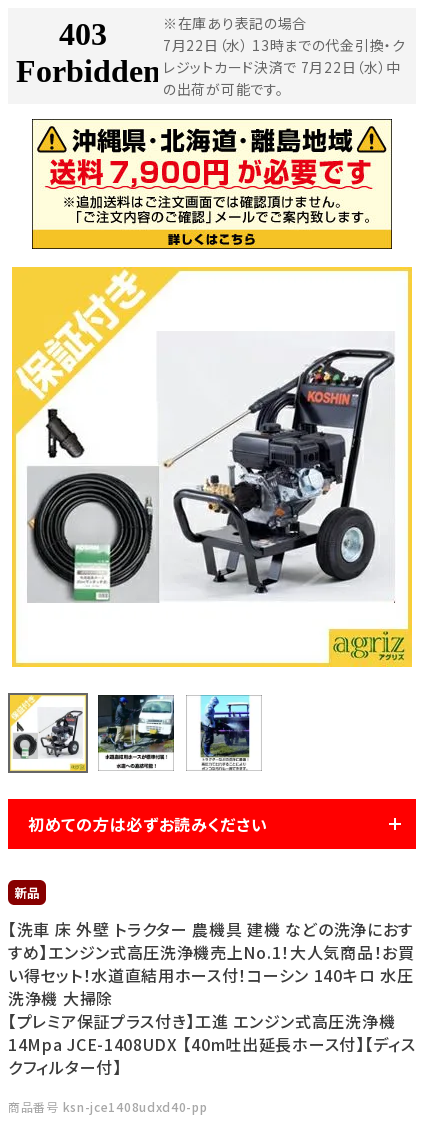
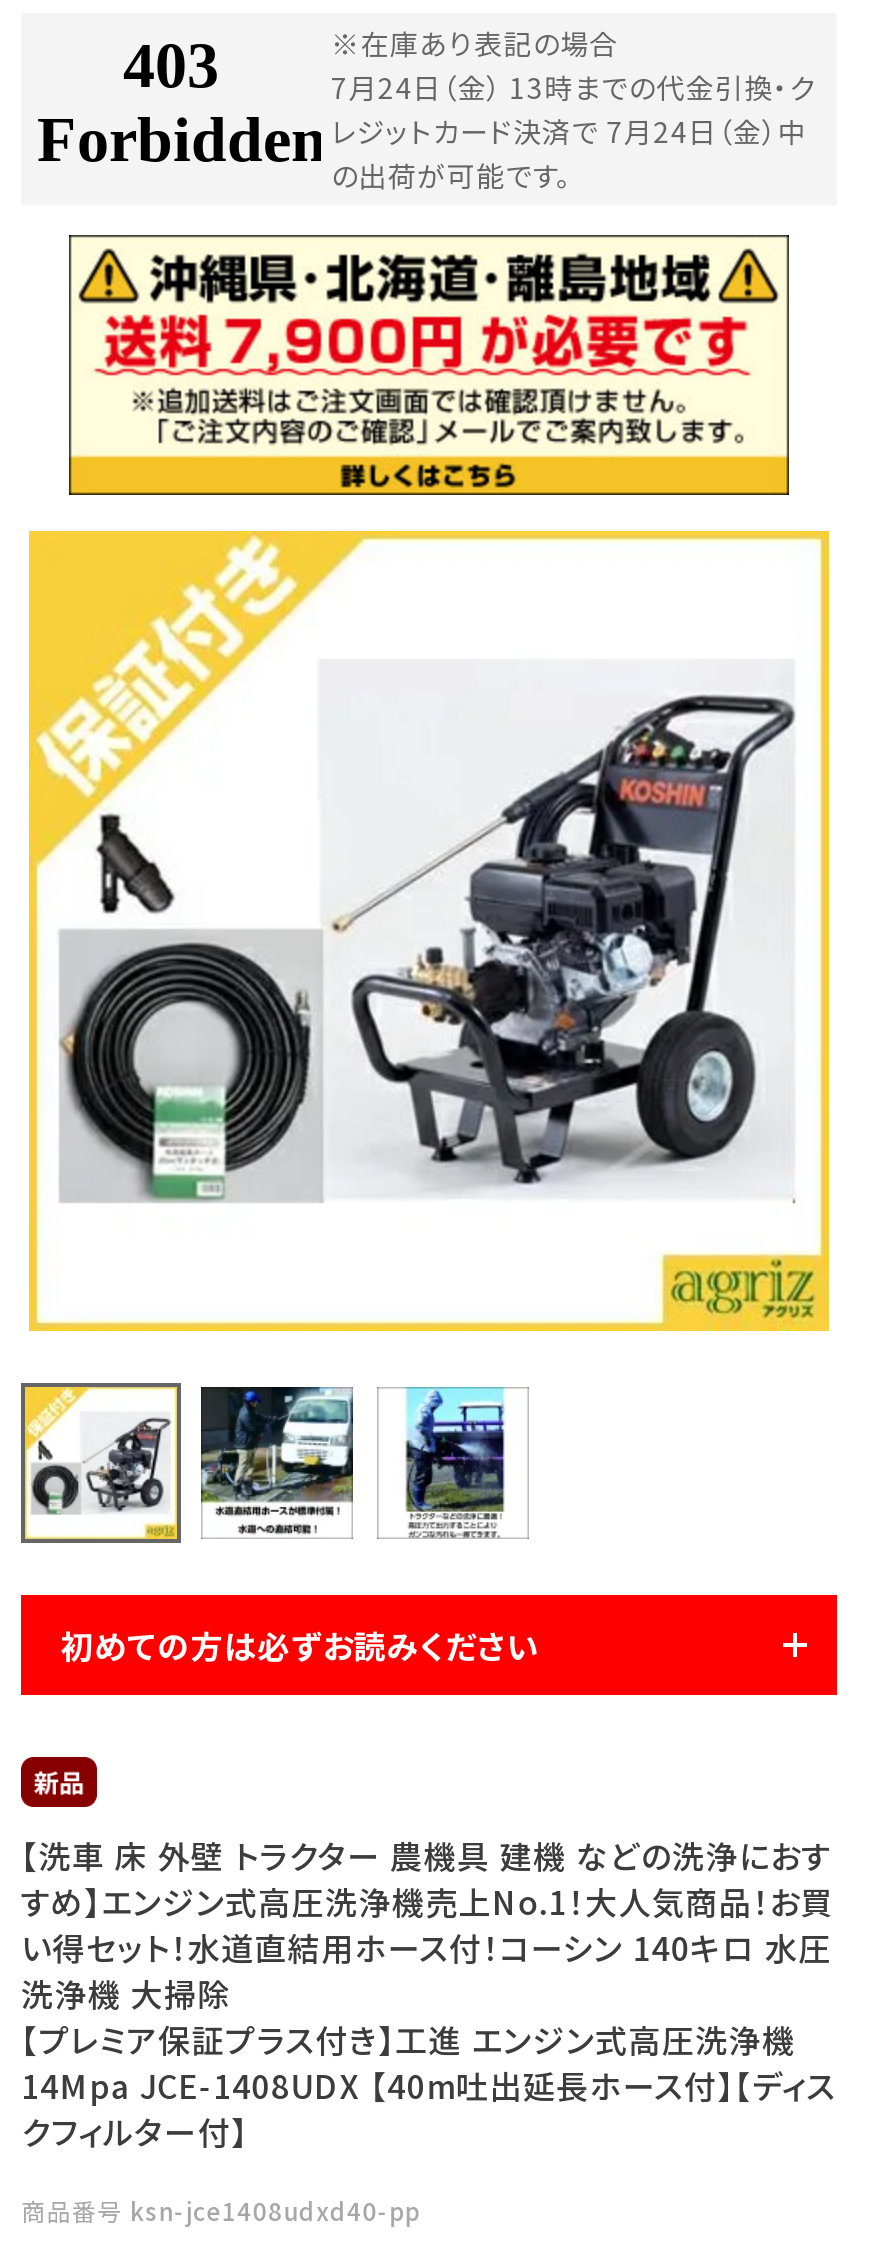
- 7月22日（水） 13時までの代金引換・ク
+ 7月24日（金） 13時までの代金引換・ク

- レジットカード決済で7月22日（水）中
+ レジットカード決済で7月24日（金）中
